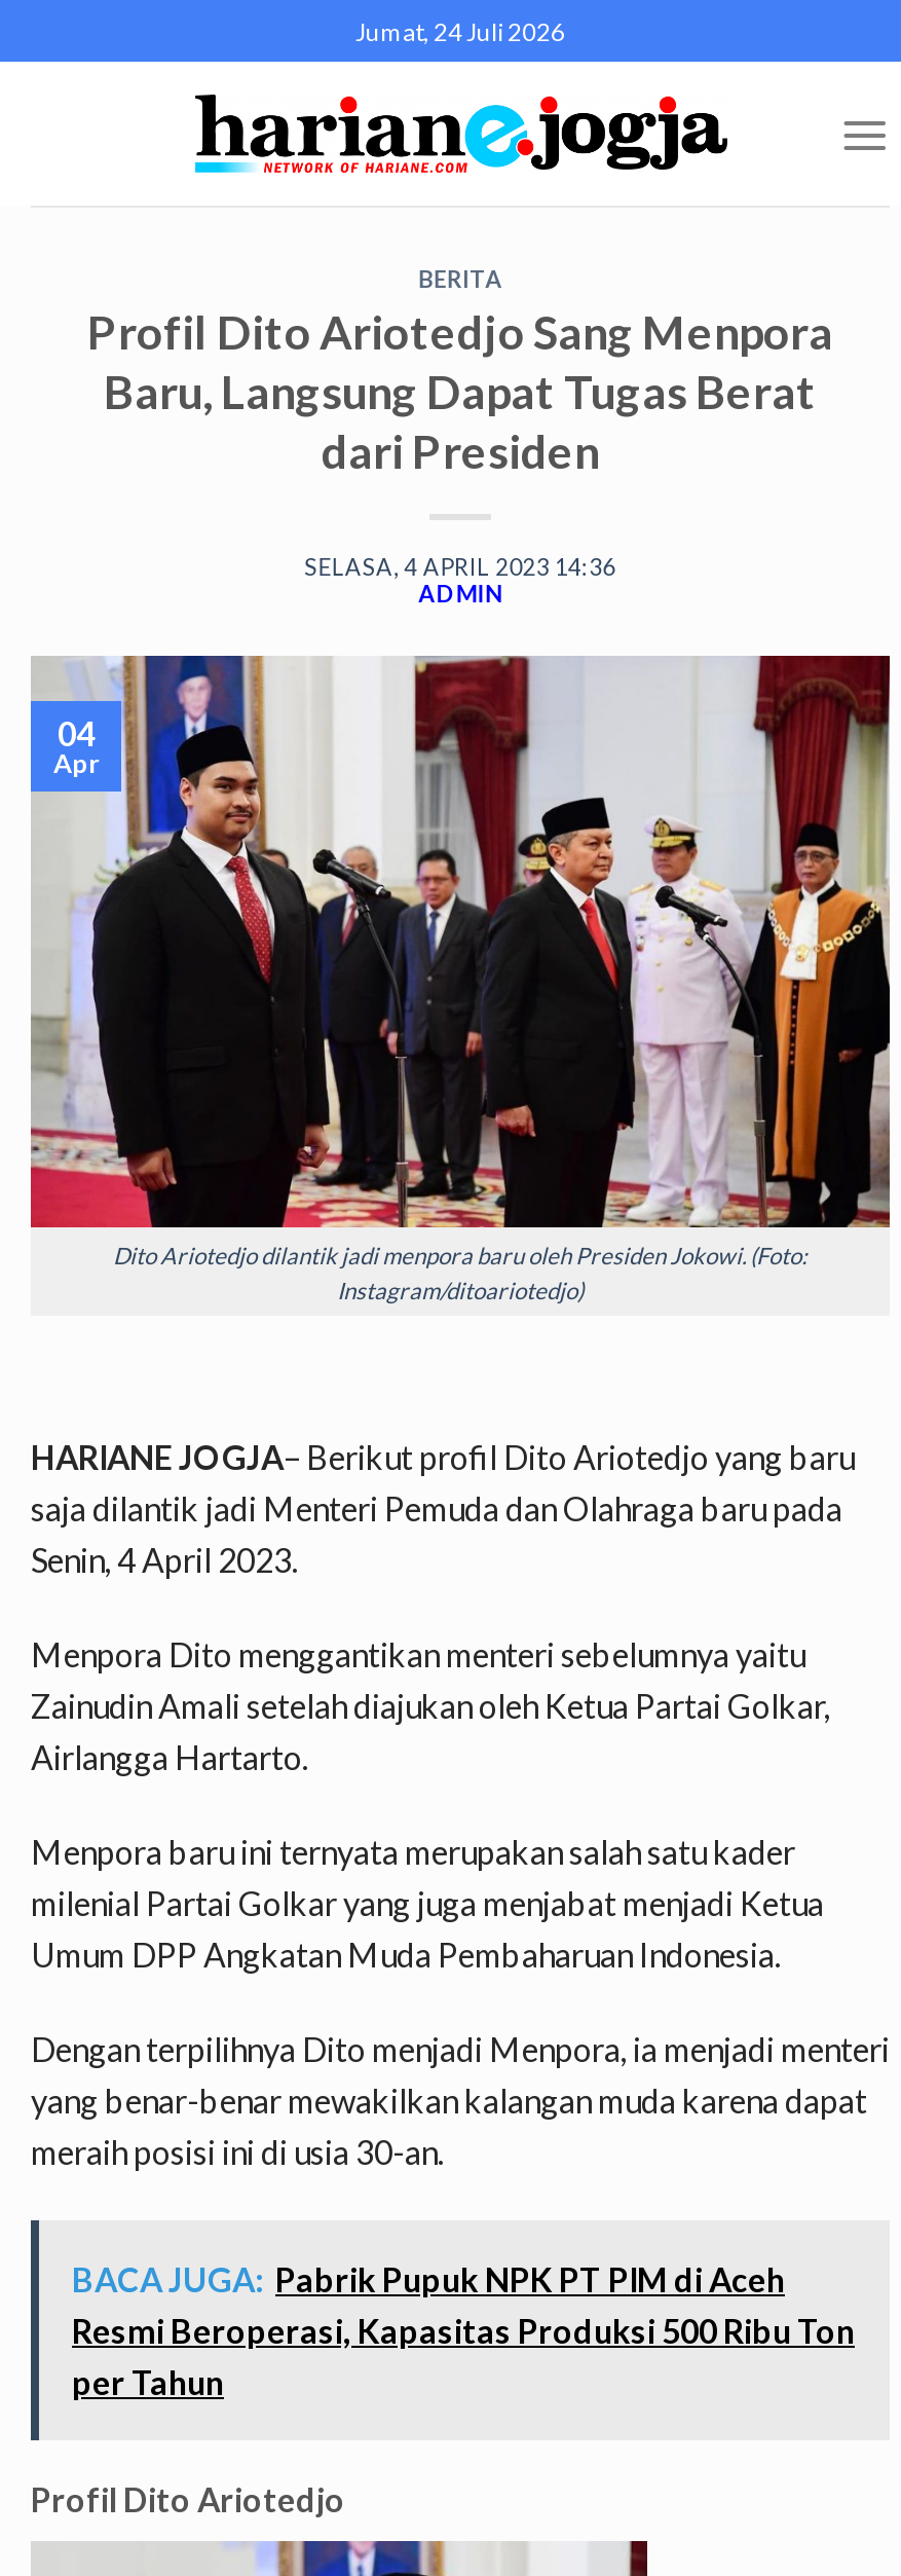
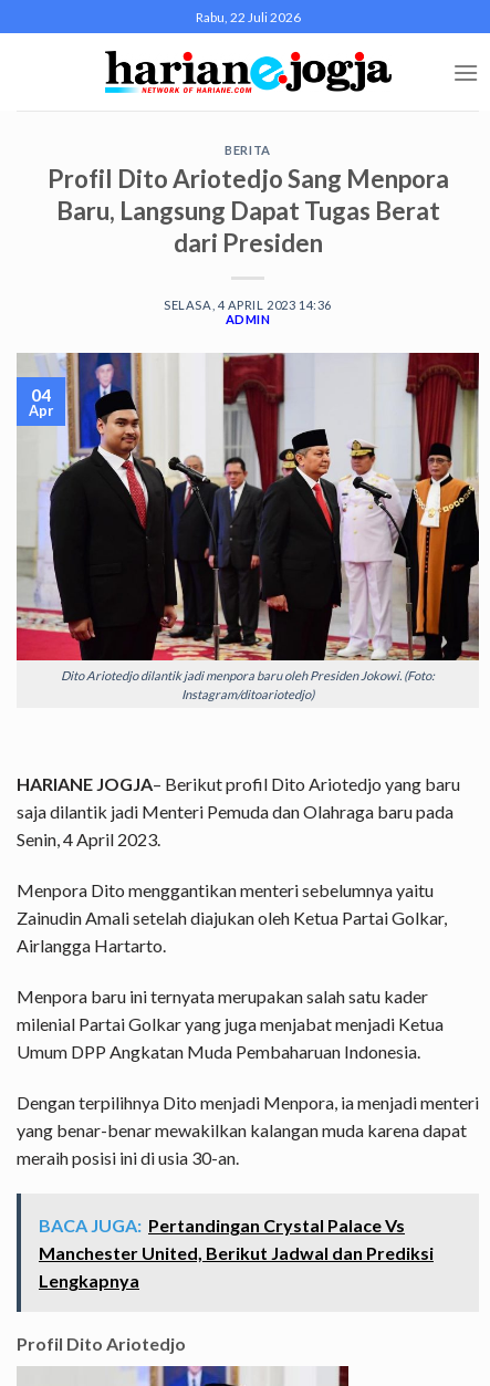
- Jumat, 24 Juli 2026
+ Rabu, 22 Juli 2026

- BACA JUGA: Pabrik Pupuk NPK PT PIM di Aceh
- Resmi Beroperasi, Kapasitas Produksi 500 Ribu Ton
- per Tahun
+ BACA JUGA: Pertandingan Crystal Palace Vs
+ Manchester United, Berikut Jadwal dan Prediksi
+ Lengkapnya
